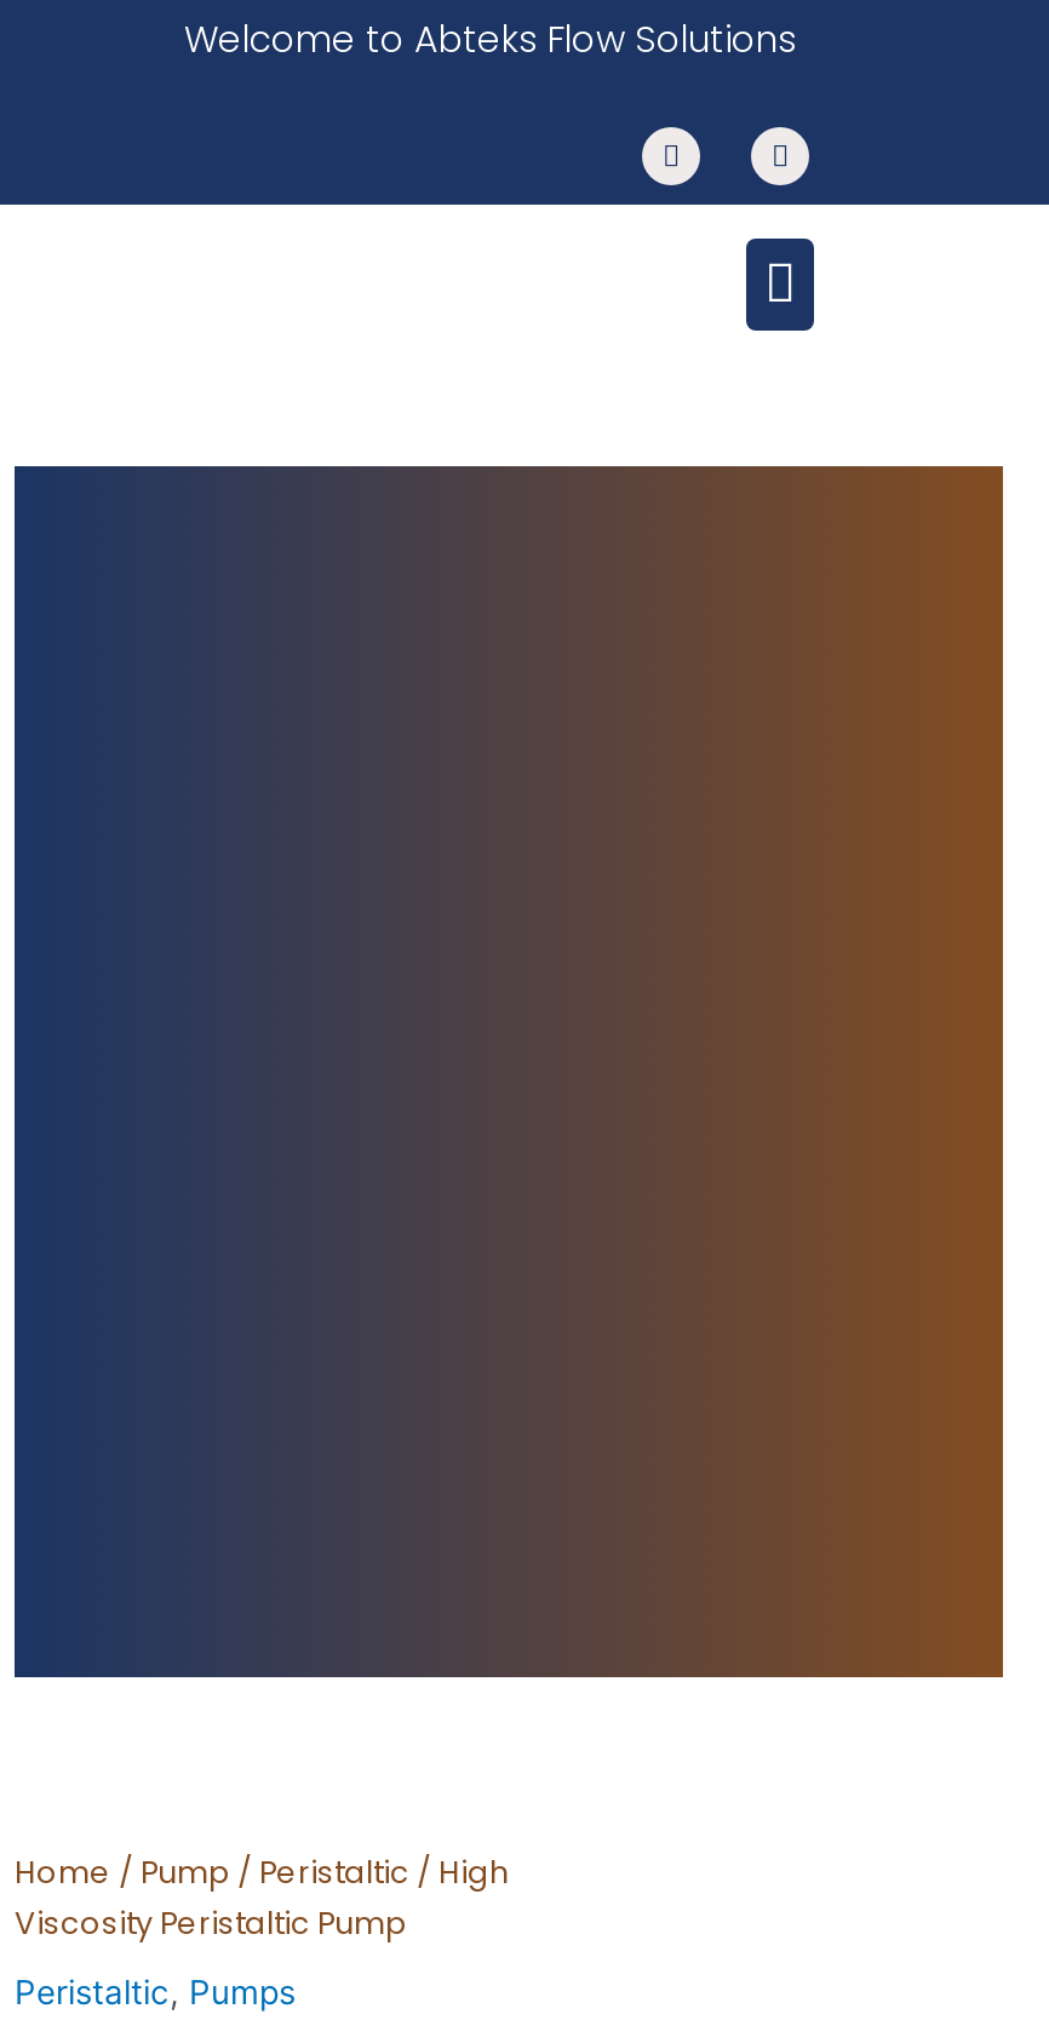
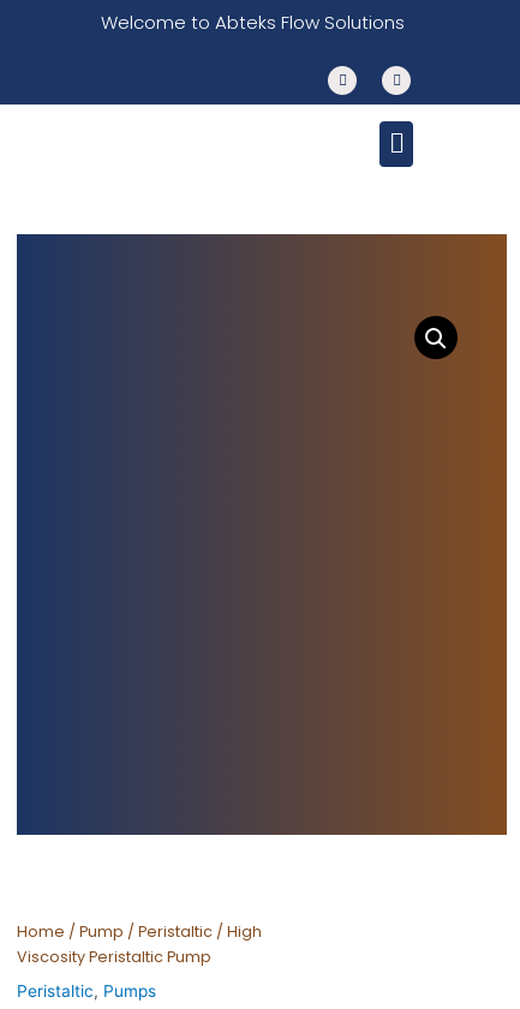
+ [image]
